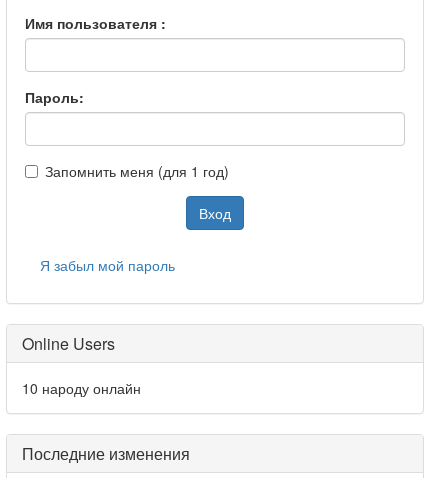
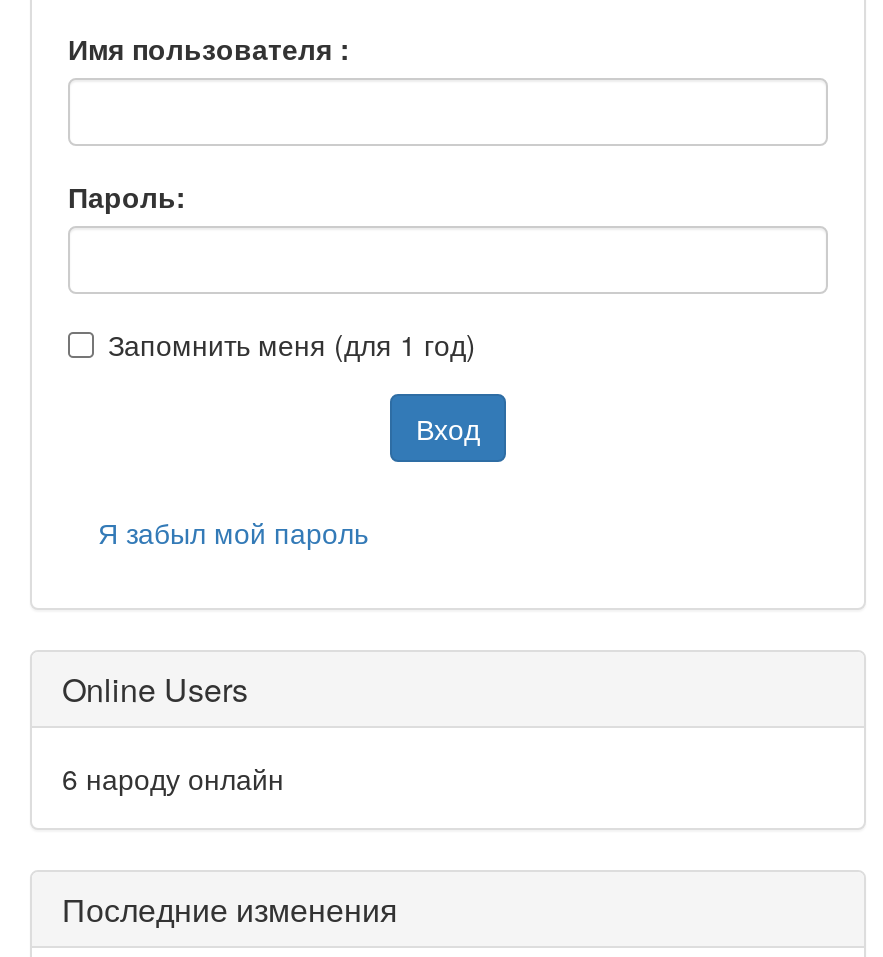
- 10 народу онлайн
+ 6 народу онлайн
